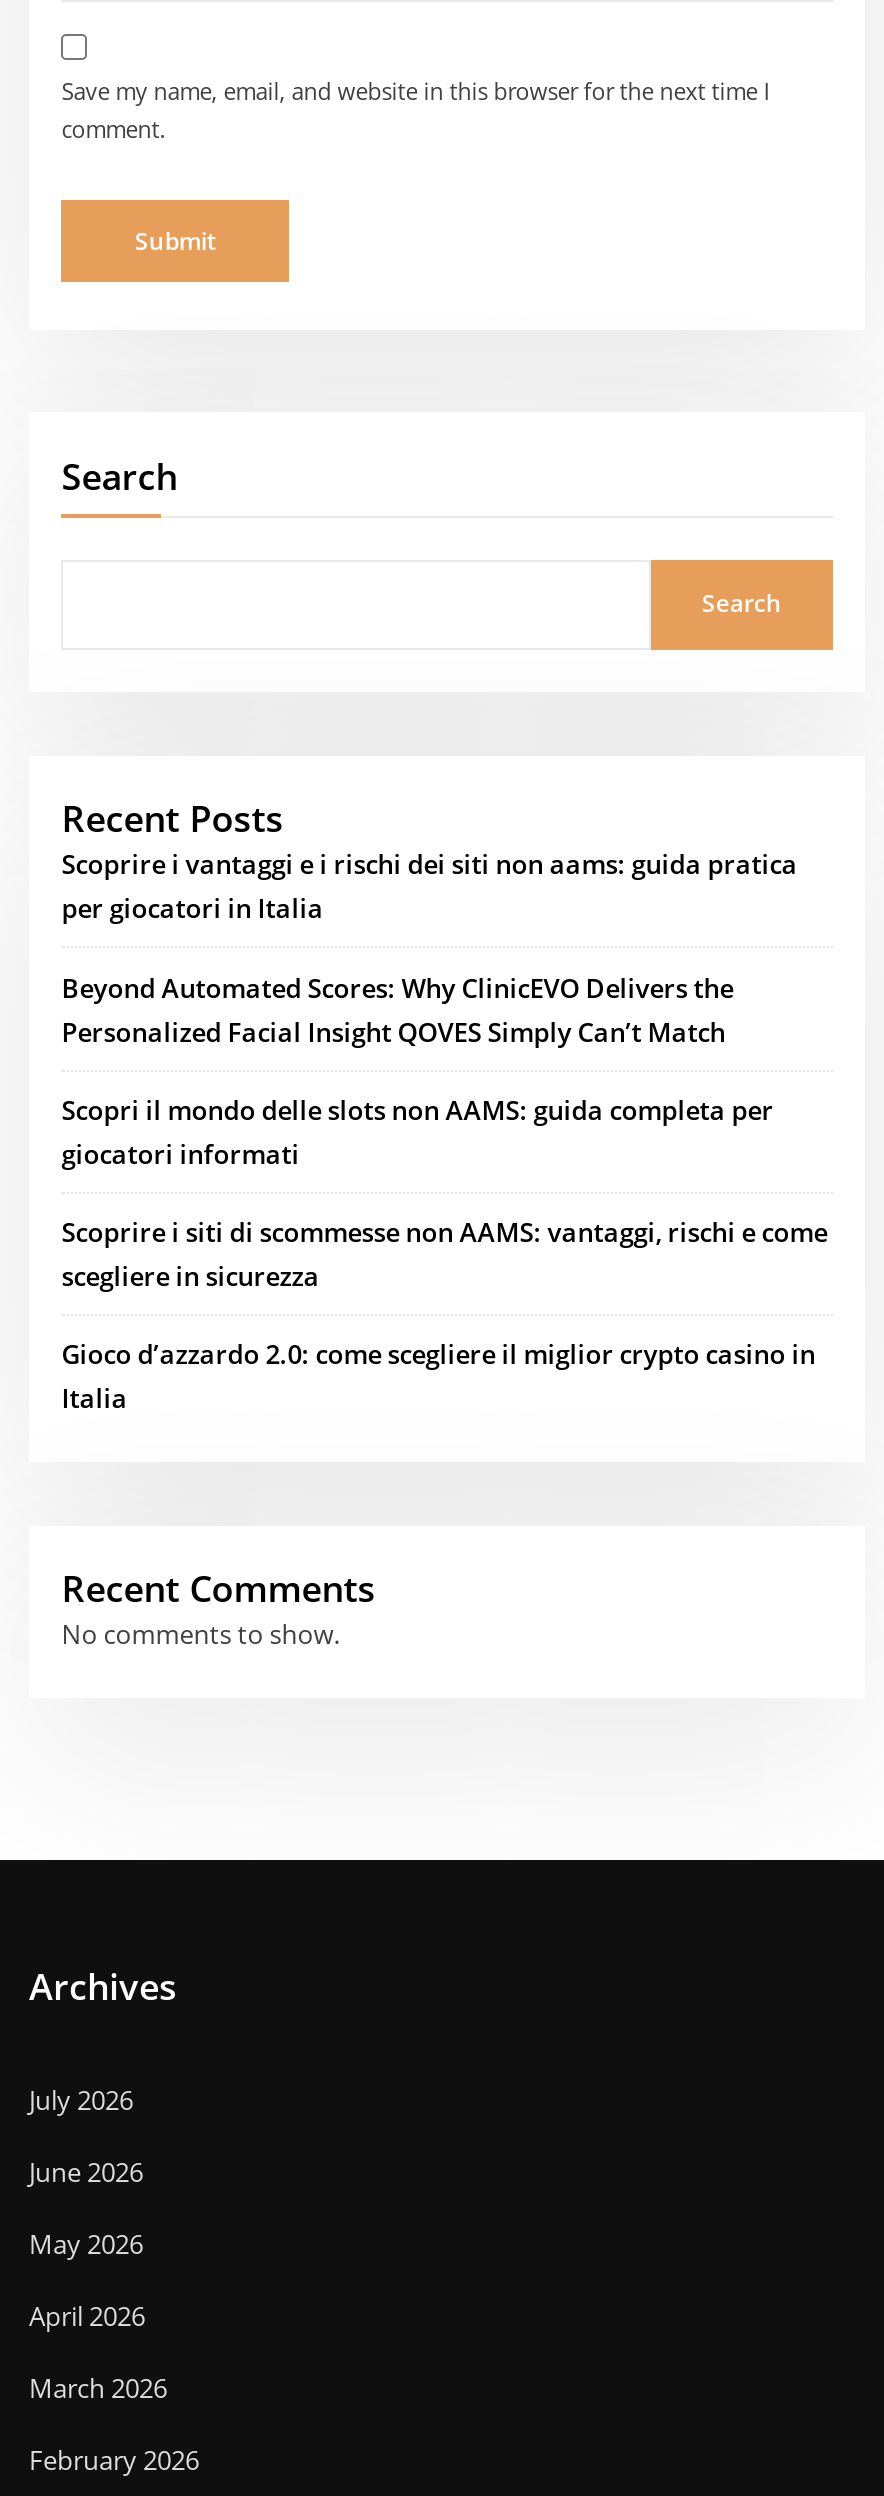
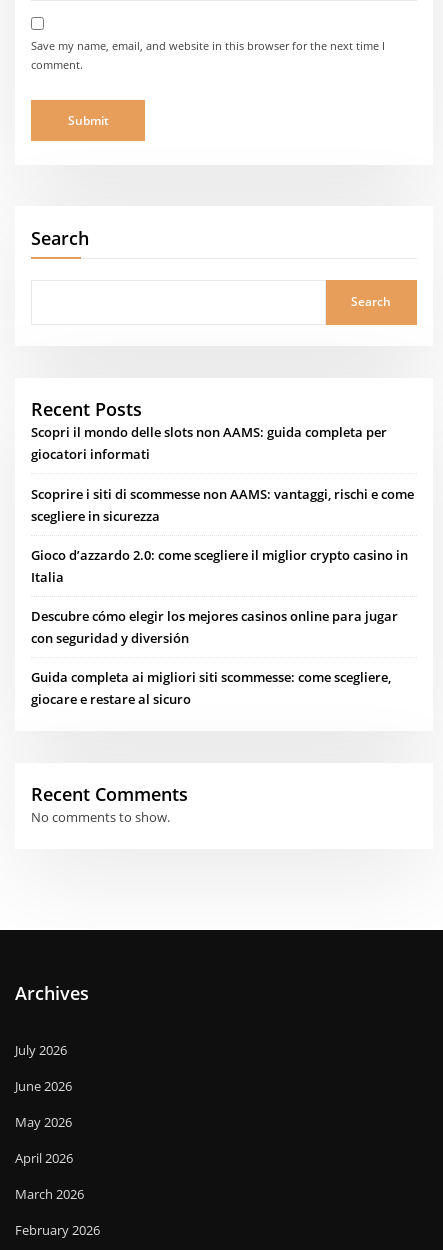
- Scoprire i vantaggi e i rischi dei siti non aams: guida pratica
- per giocatori in Italia
- Beyond Automated Scores: Why ClinicEVO Delivers the
- Personalized Facial Insight QOVES Simply Can’t Match

moved up: Scopri il mondo delle slots non AAMS: guida completa per | giocatori informati | Scoprire i siti di scommesse non AAMS: vantaggi, rischi e come | scegliere in sicurezza | Gioco d’azzardo 2.0: come scegliere il miglior crypto casino in | Italia

+ Descubre cómo elegir los mejores casinos online para jugar
+ con seguridad y diversión
+ Guida completa ai migliori siti scommesse: come scegliere,
+ giocare e restare al sicuro
